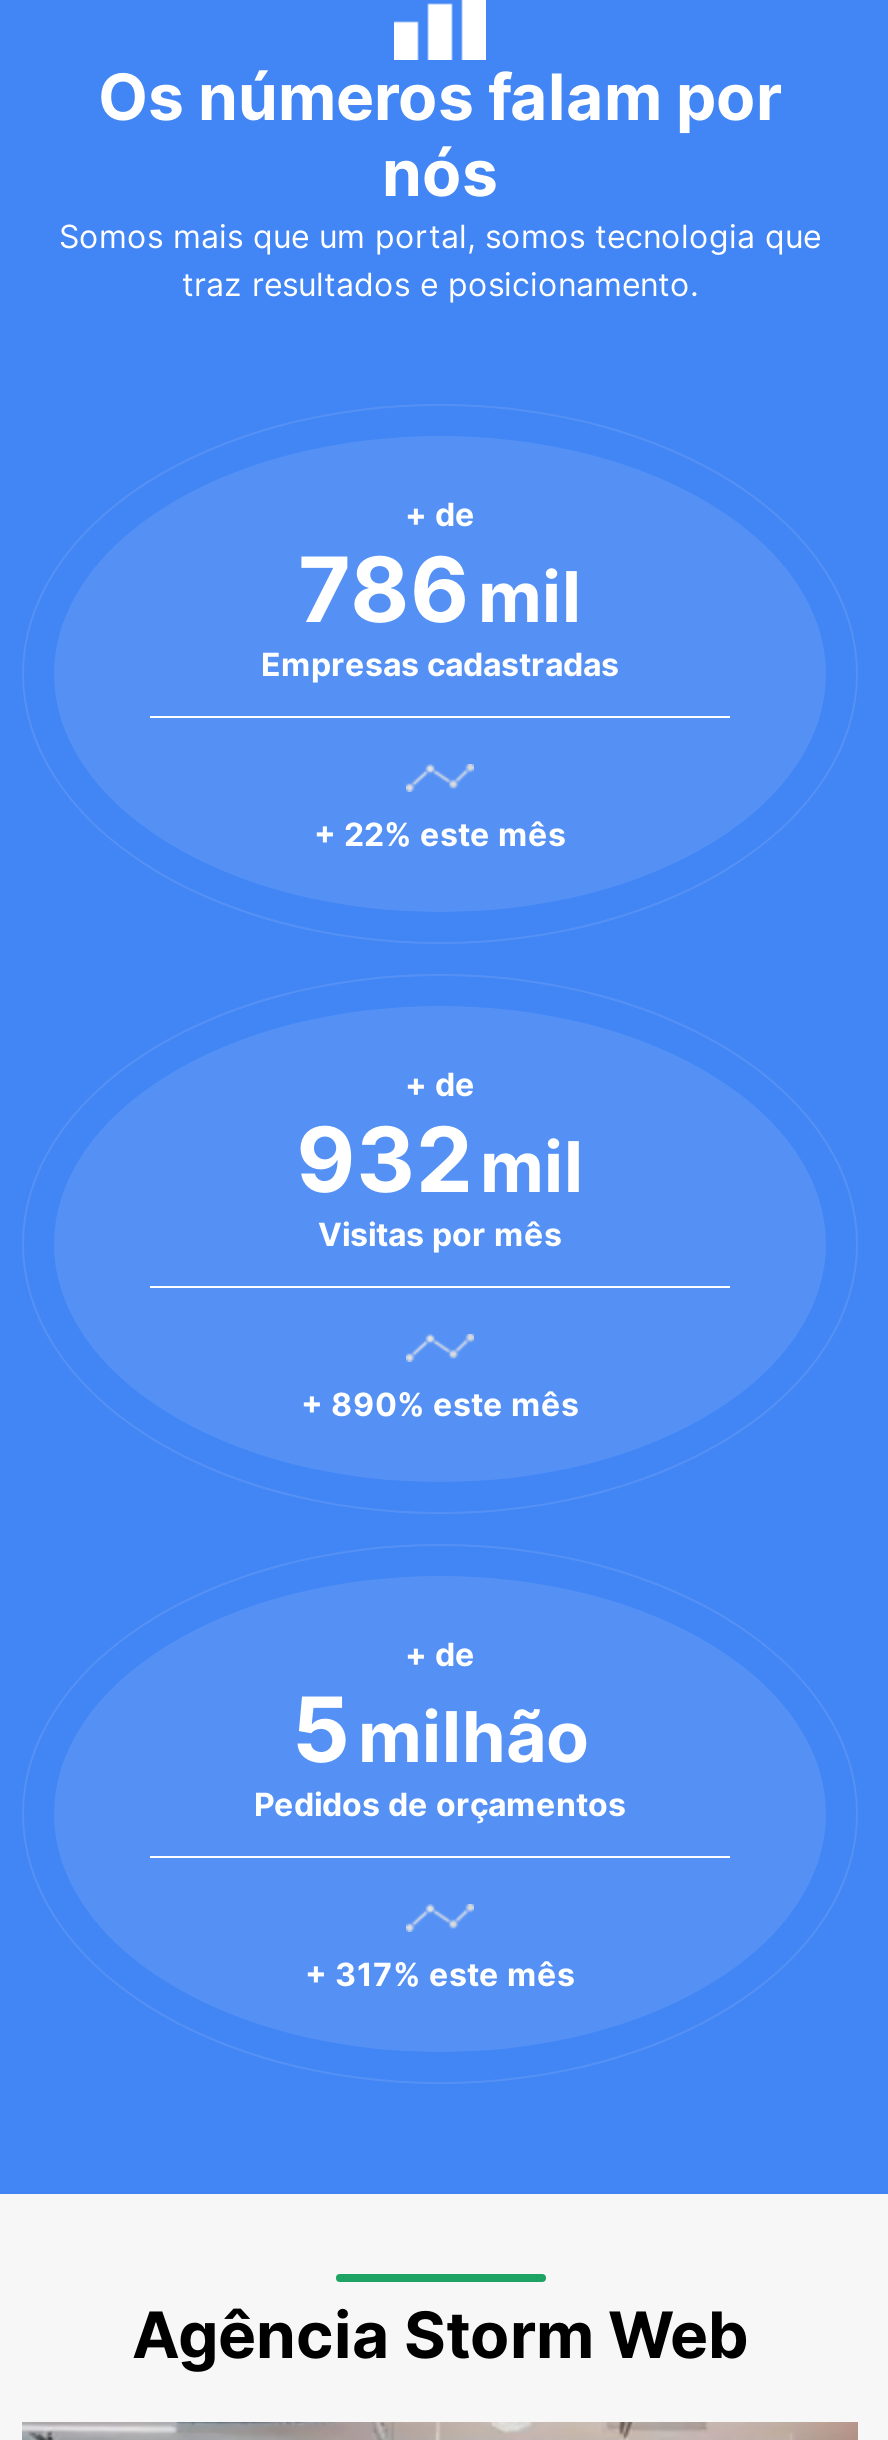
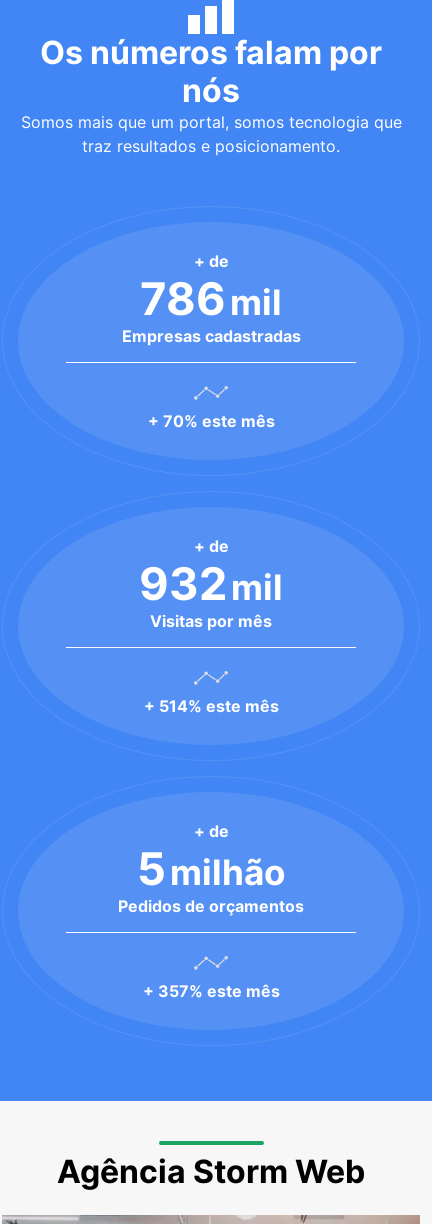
- + 22% este mês
+ + 70% este mês

- + 890% este mês
+ + 514% este mês

- + 317% este mês
+ + 357% este mês
